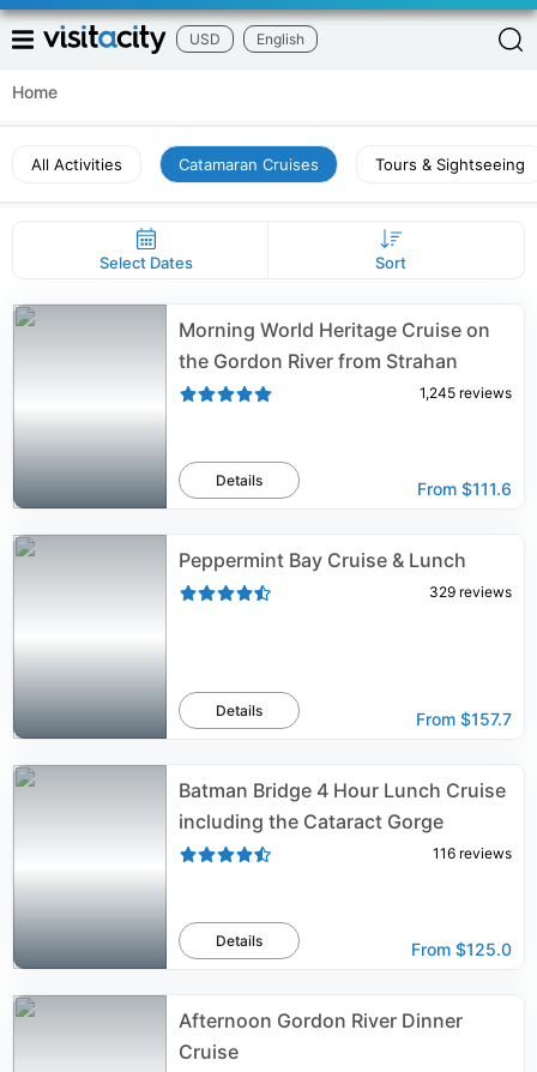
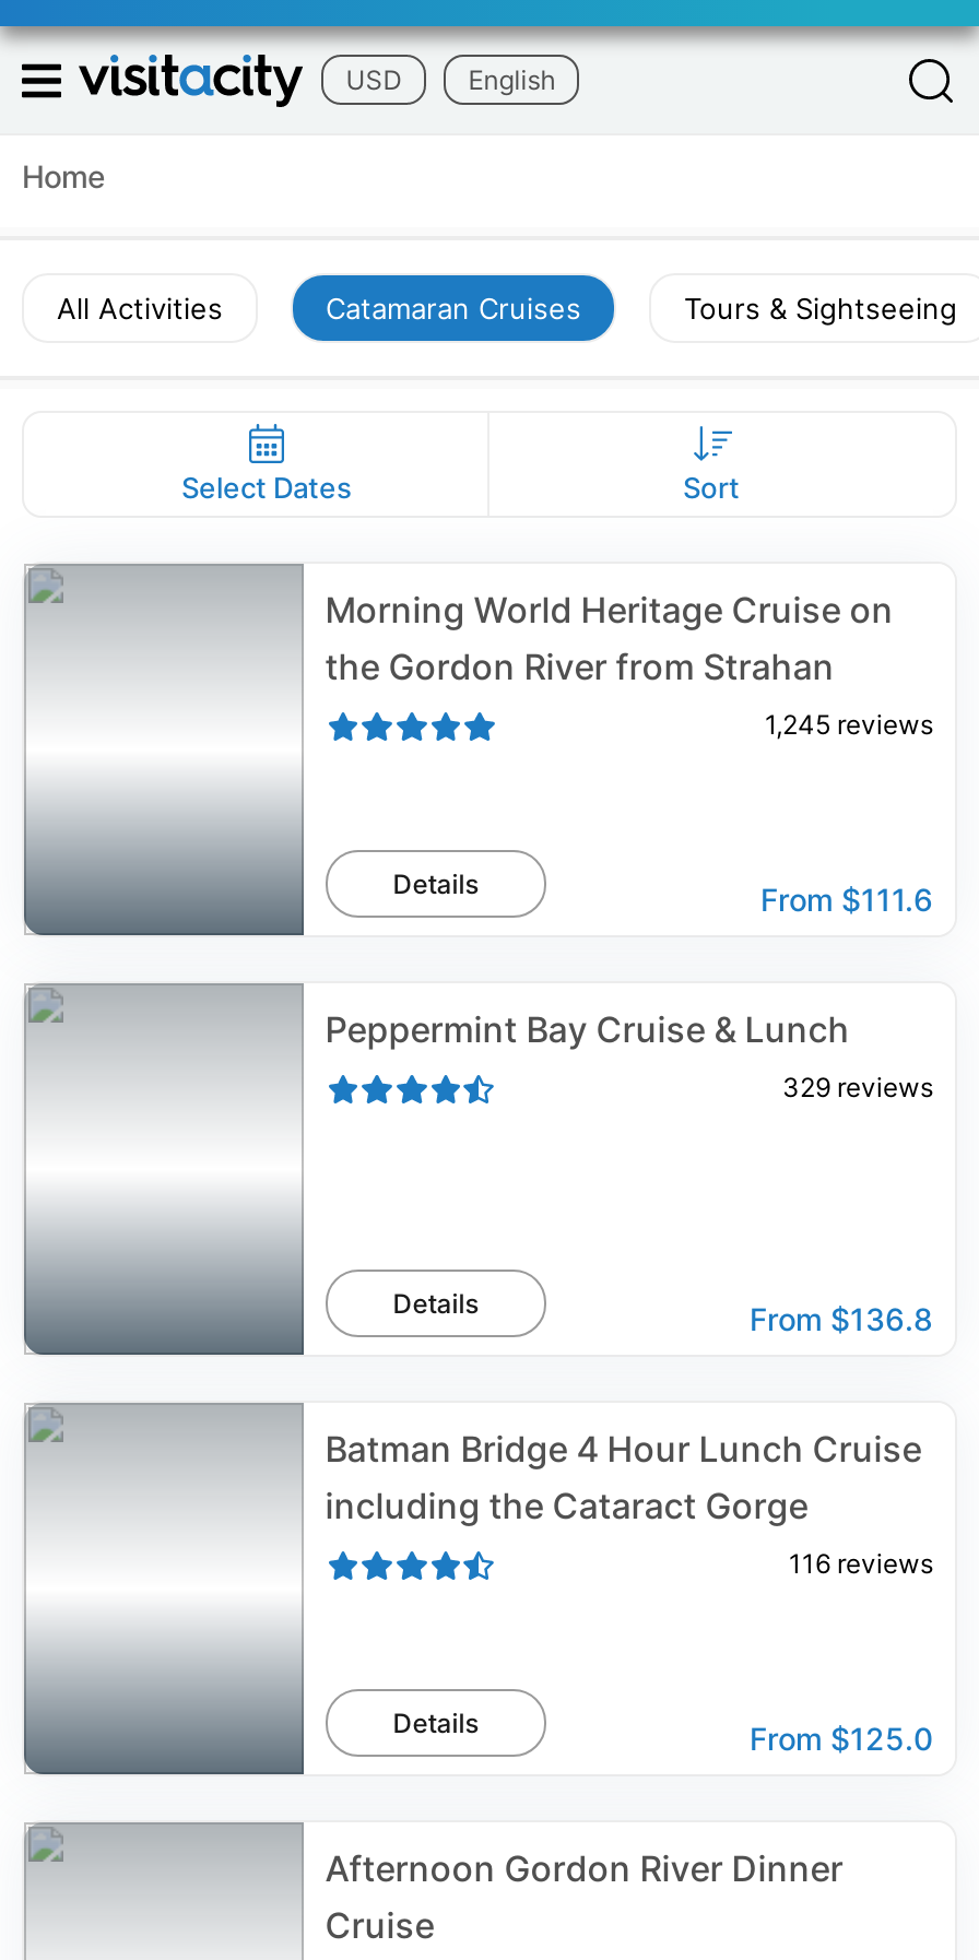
- From $157.7
+ From $136.8
